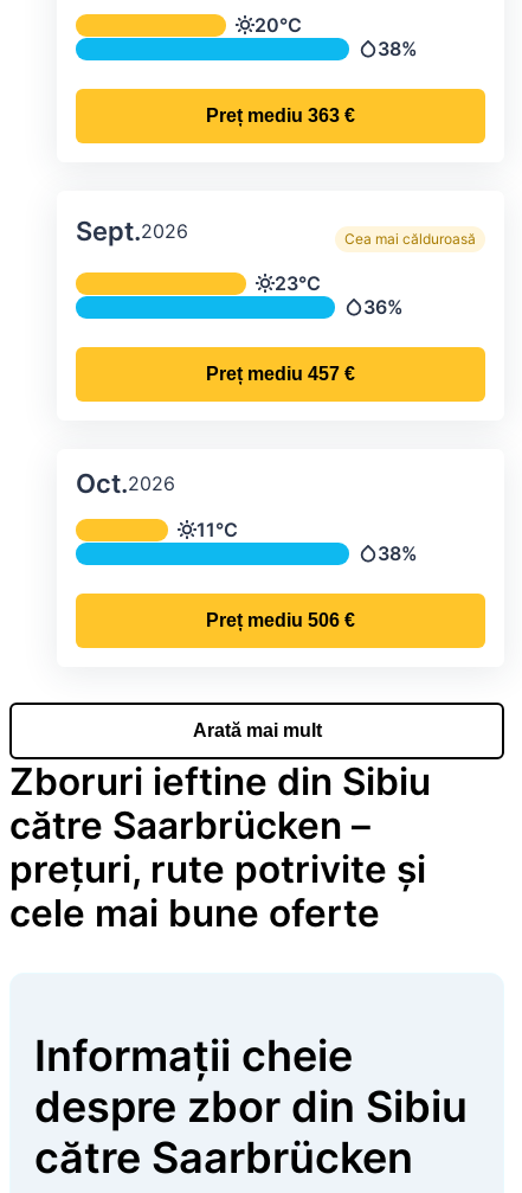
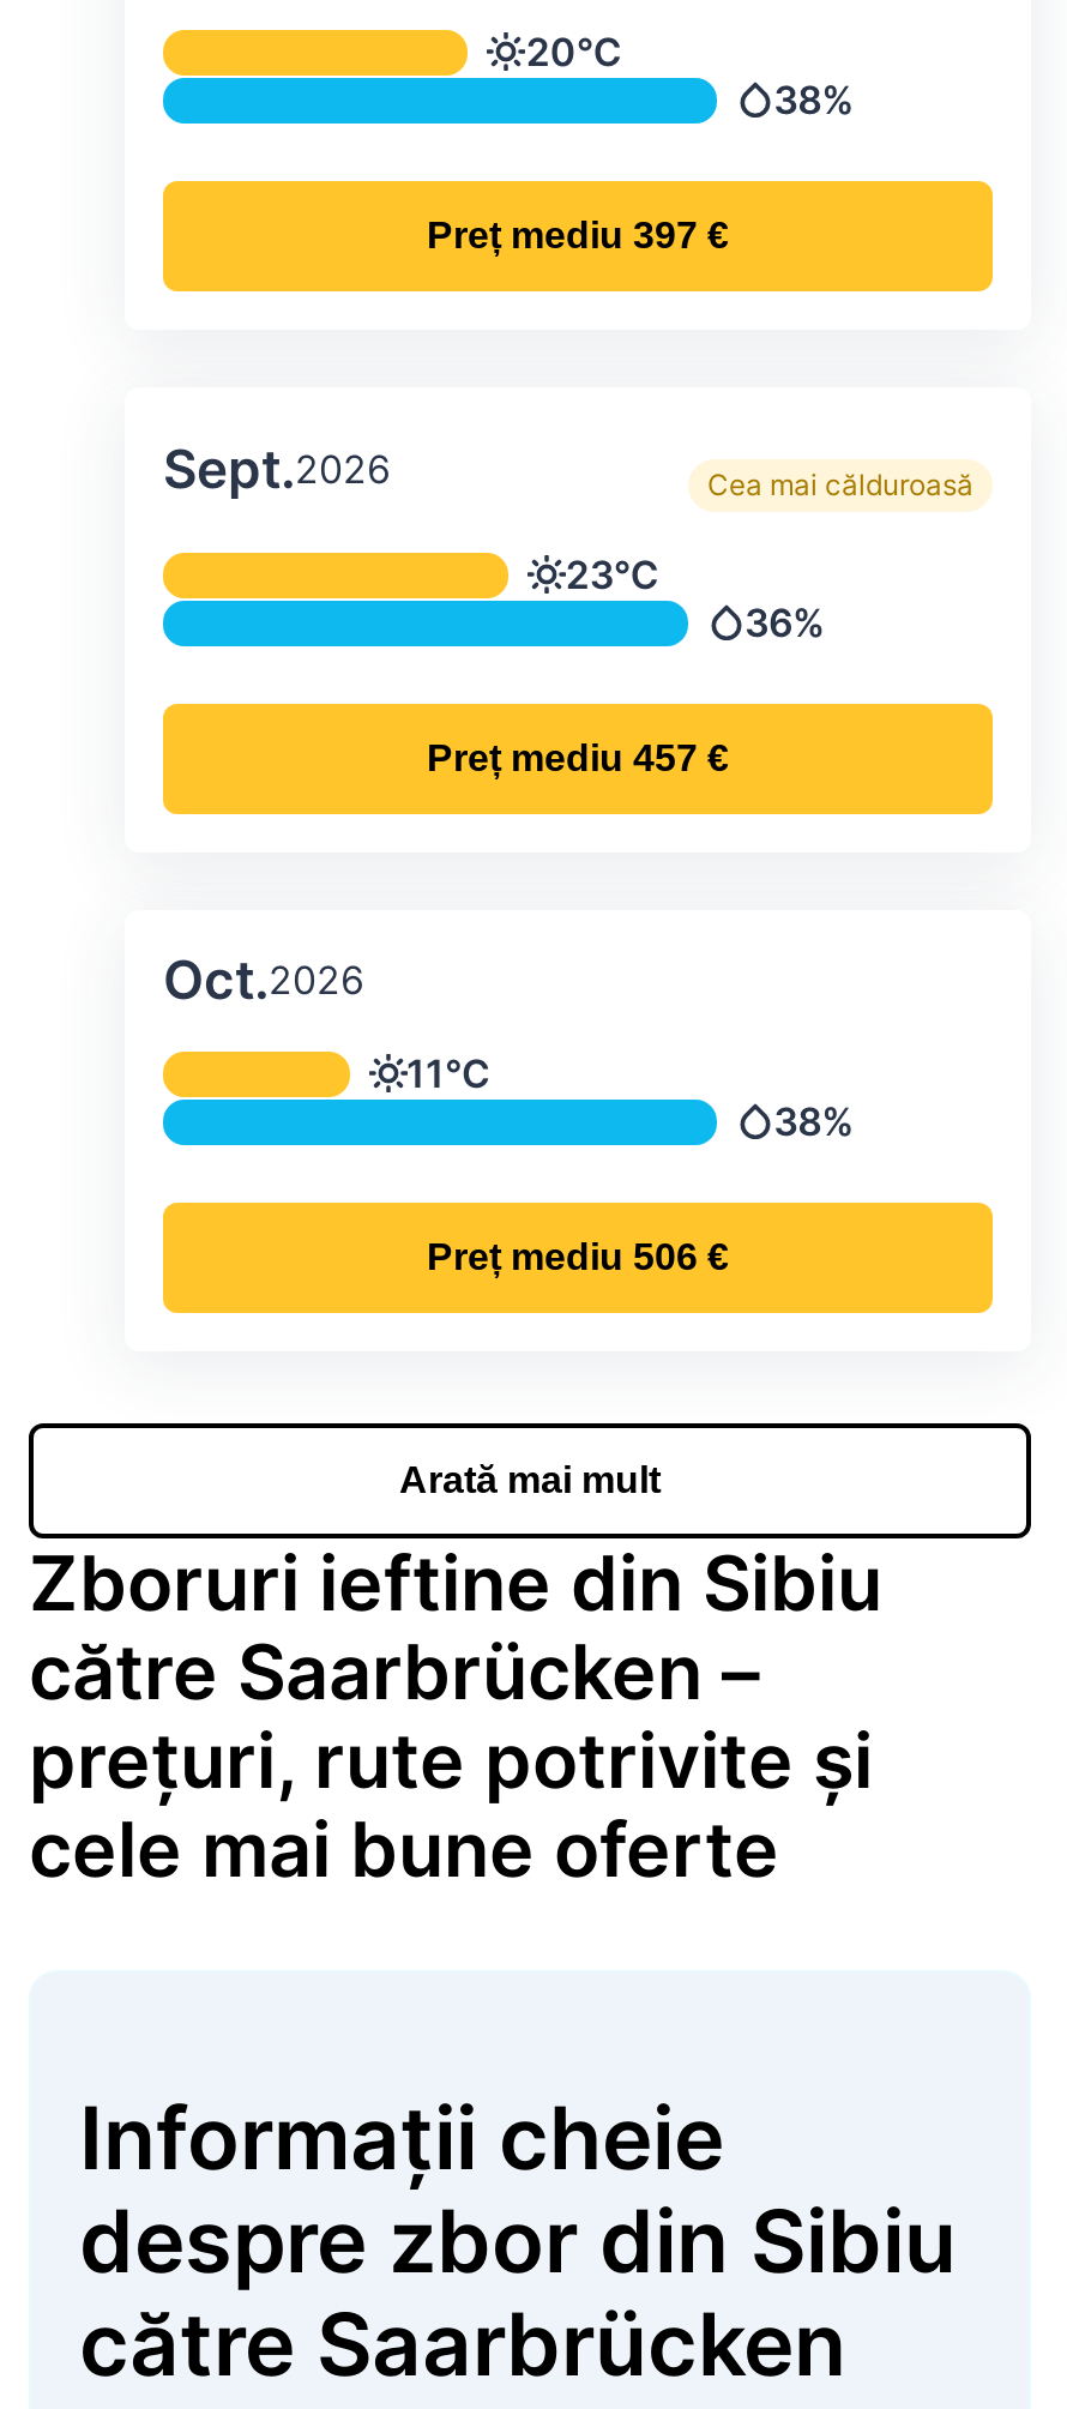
- Preț mediu 363 €
+ Preț mediu 397 €
